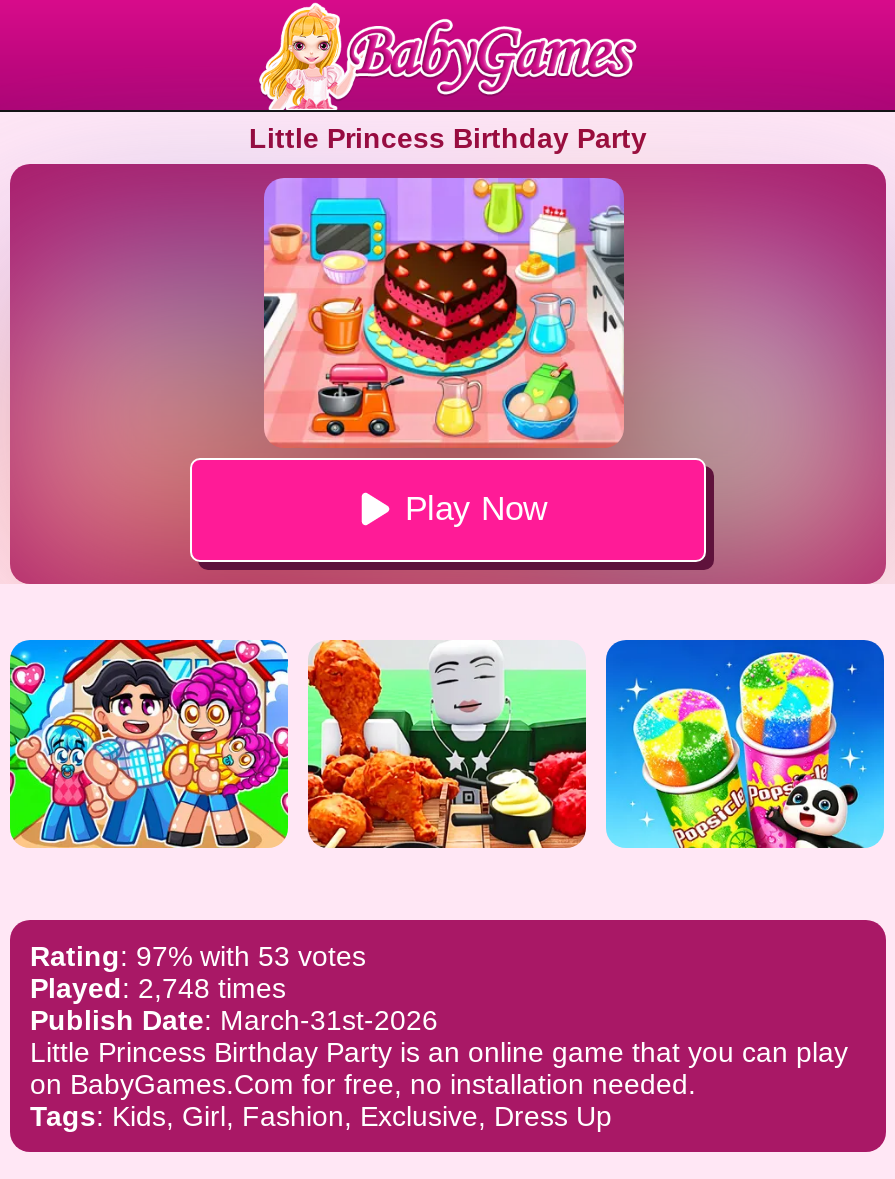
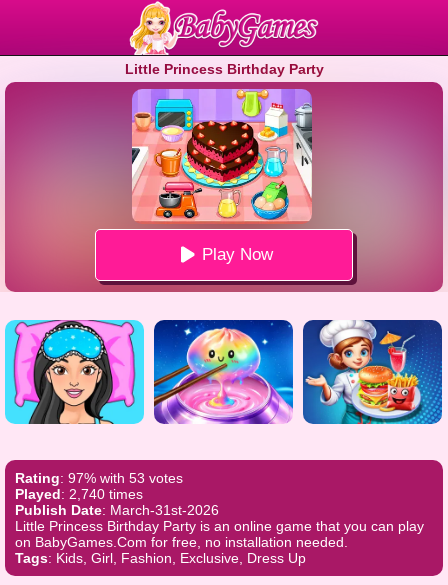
- [image]
+ [image]

- [image]
+ [image]

- [image]
+ [image]

- Played: 2,748 times
+ Played: 2,740 times
